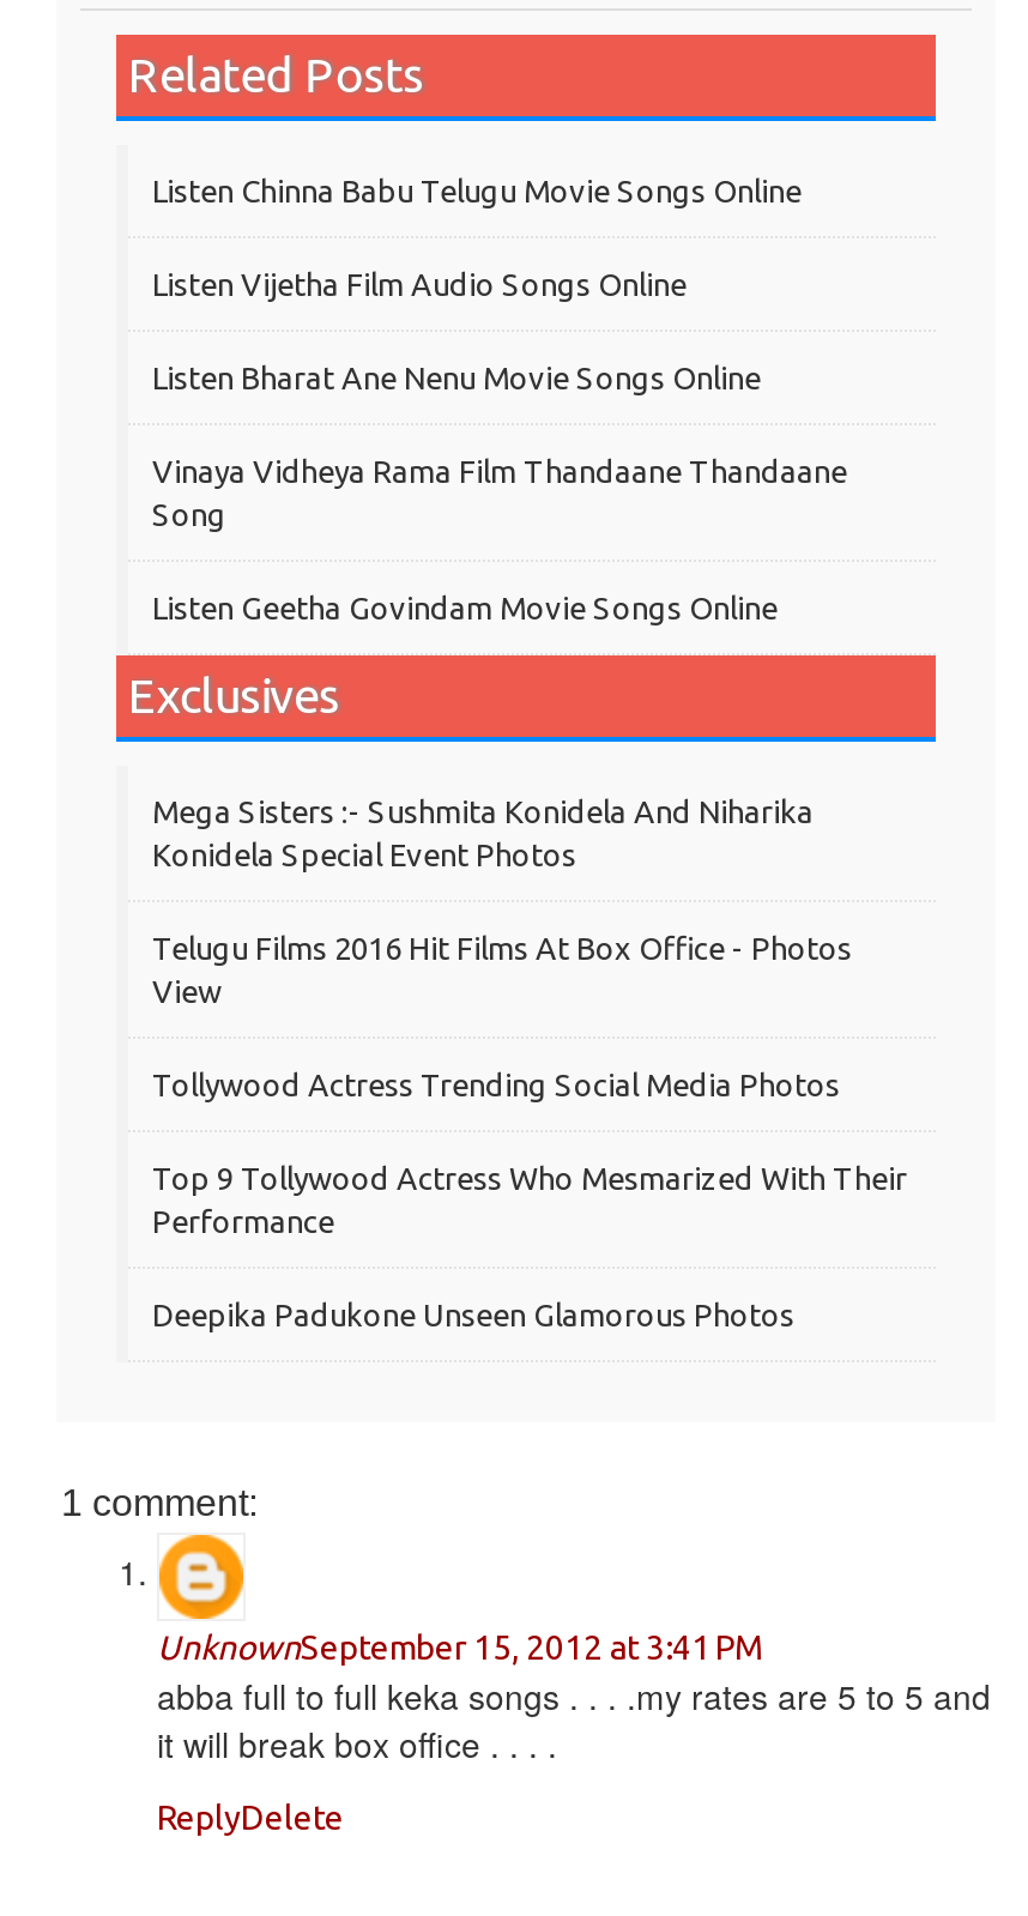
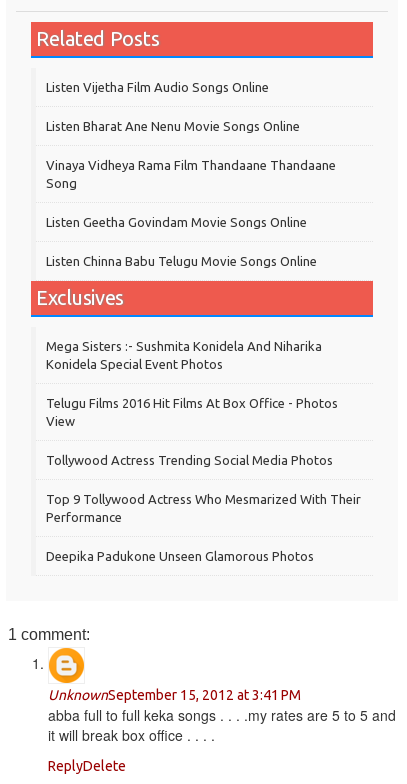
moved down: Listen Chinna Babu Telugu Movie Songs Online

moved up: Listen Vijetha Film Audio Songs Online | Listen Bharat Ane Nenu Movie Songs Online | Vinaya Vidheya Rama Film Thandaane Thandaane | Song | Listen Geetha Govindam Movie Songs Online
